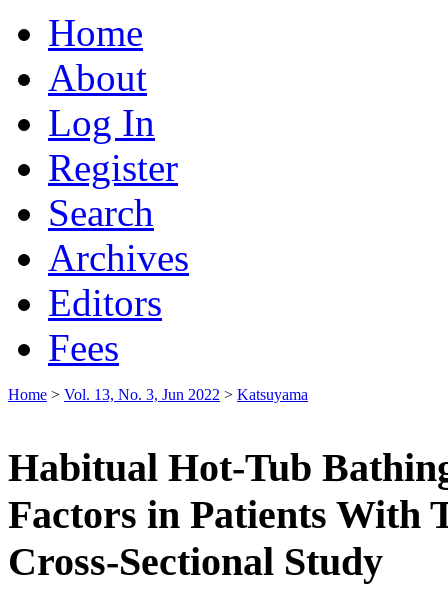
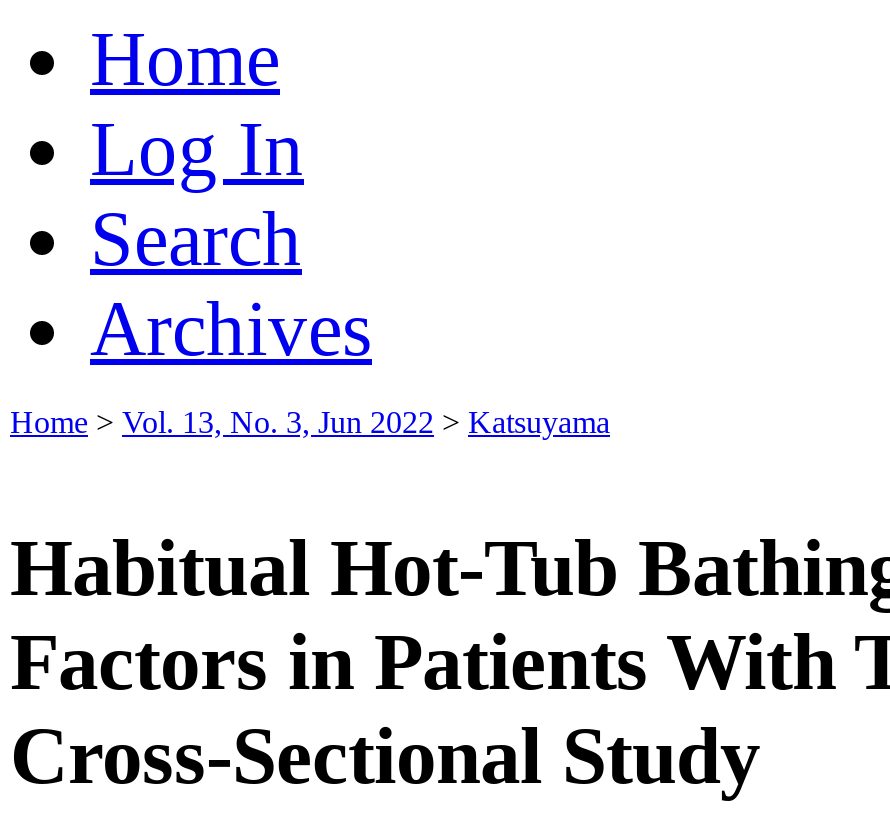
- About

- Register

- Editors
- Fees
